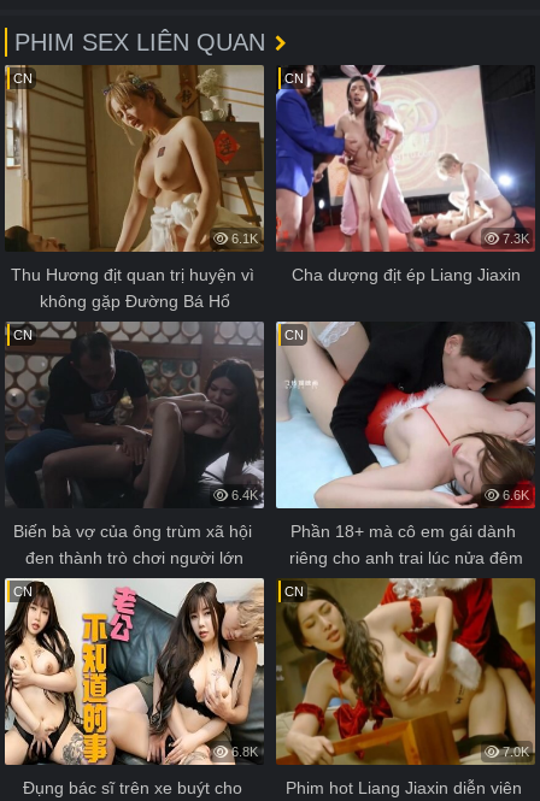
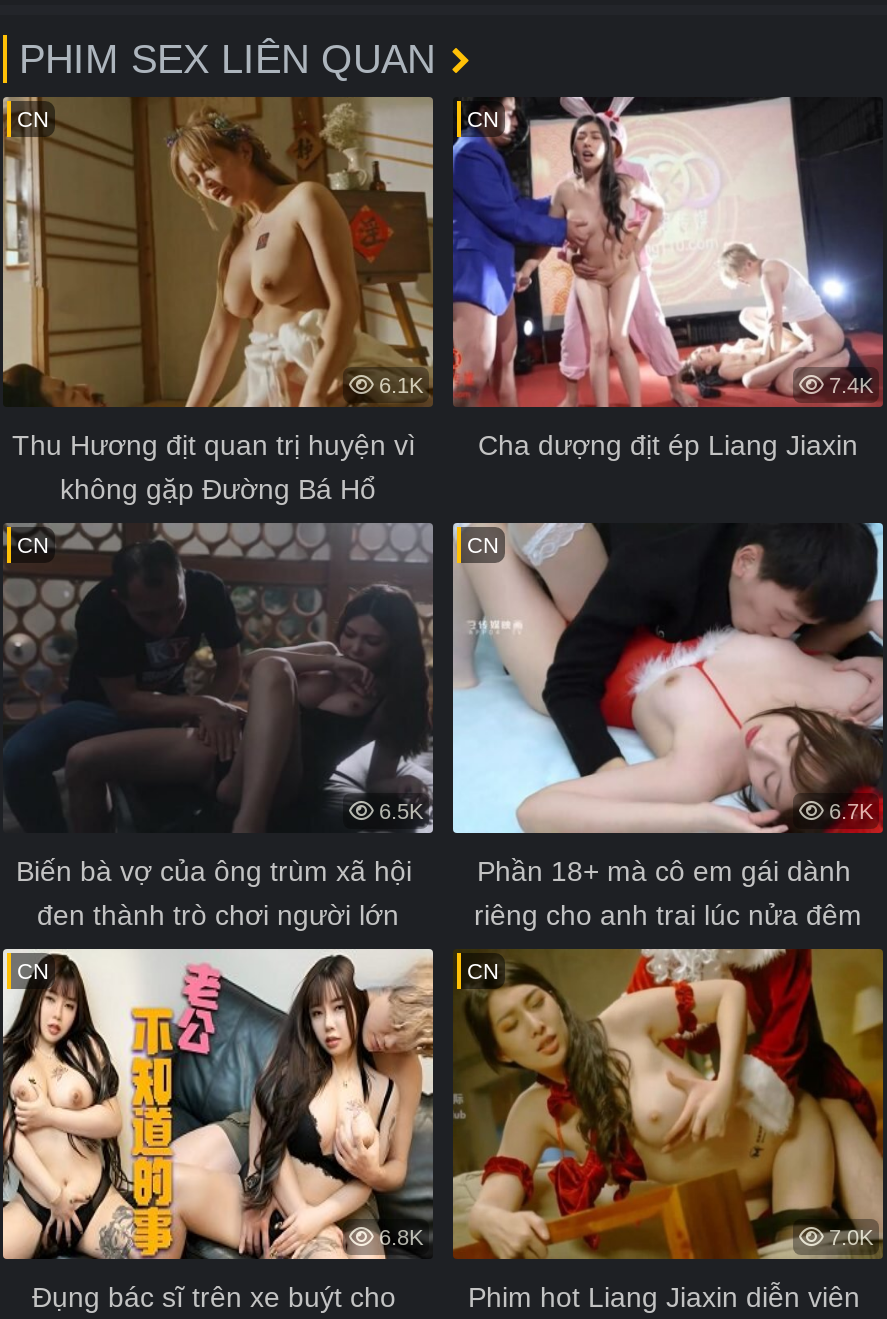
- 7.3K
+ 7.4K

- 6.4K
+ 6.5K

- 6.6K
+ 6.7K
